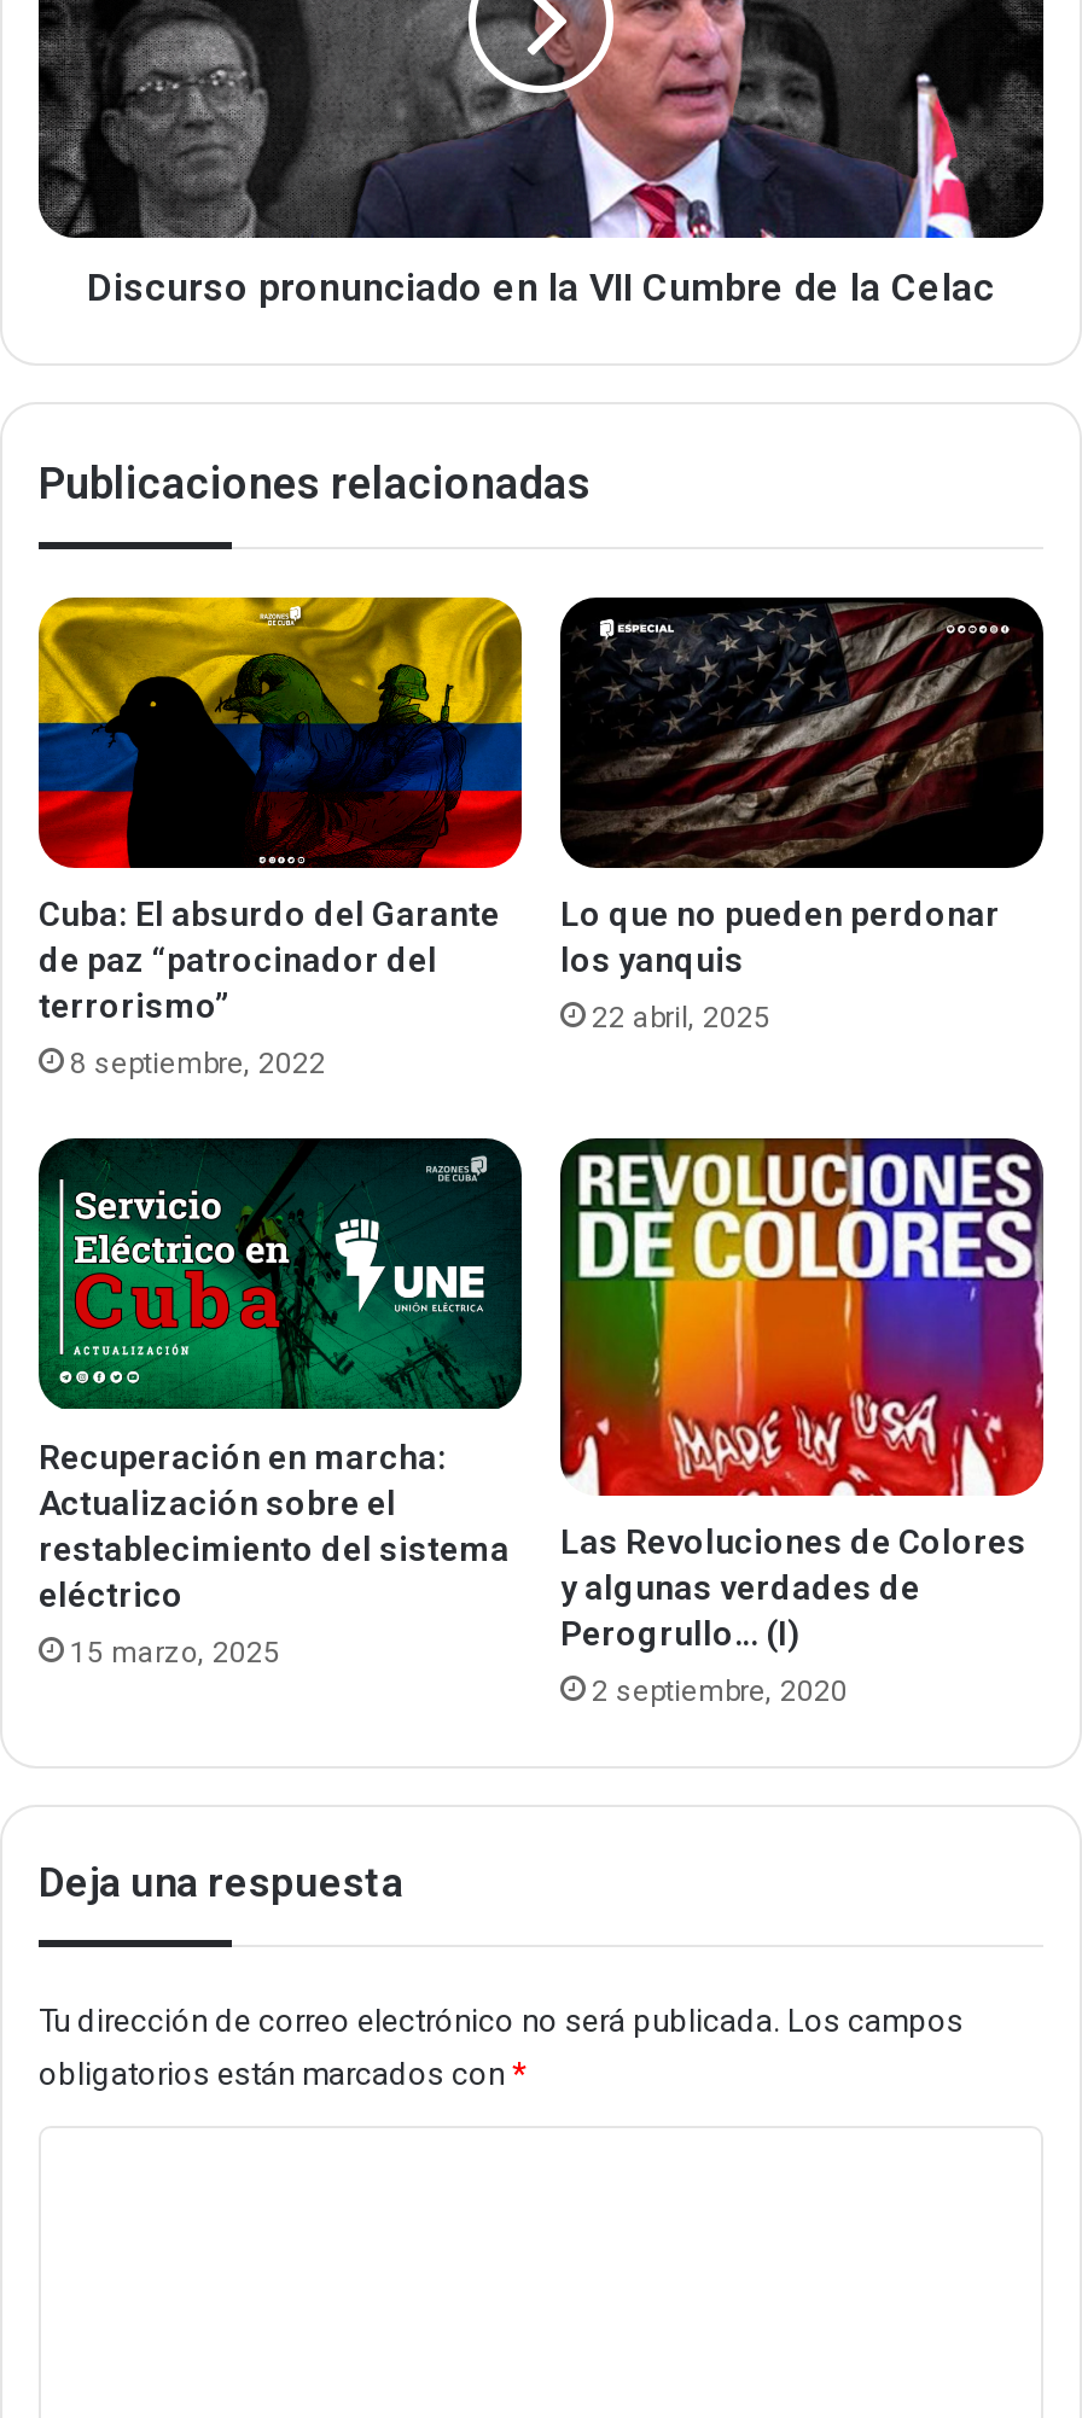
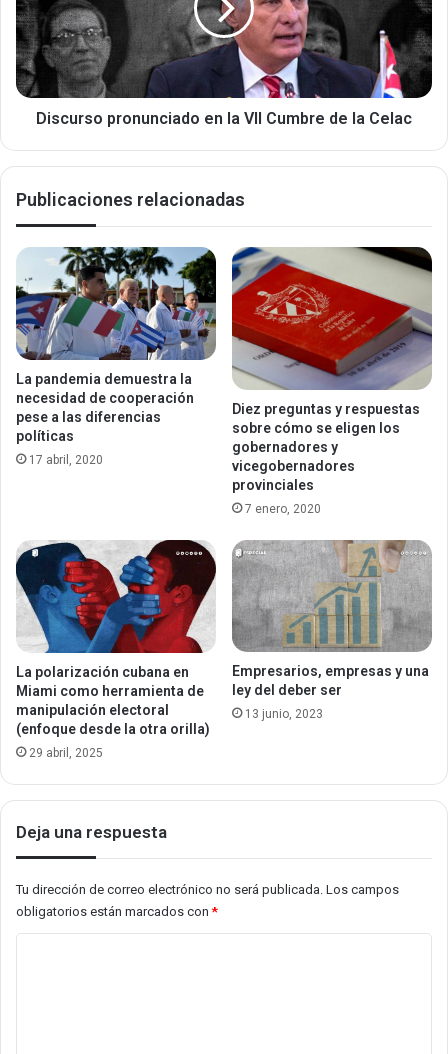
- [image]
- Cuba: El absurdo del Garante
- de paz “patrocinador del
- terrorismo”
+ [image]
+ La pandemia demuestra la
+ necesidad de cooperación
+ pese a las diferencias
+ políticas

- [image]
- Lo que no pueden perdonar
- los yanquis
+ [image]
+ Diez preguntas y respuestas
+ sobre cómo se eligen los
+ gobernadores y
+ vicegobernadores
+ provinciales

- 22 abril, 2025
+ 7 enero, 2020

- 8 septiembre, 2022
+ 17 abril, 2020

- [image]
- Recuperación en marcha:
- Actualización sobre el
- restablecimiento del sistema
- eléctrico
+ [image]
+ La polarización cubana en
+ Miami como herramienta de
+ manipulación electoral
+ (enfoque desde la otra orilla)

- [image]
+ [image]

- Las Revoluciones de Colores
- y algunas verdades de
- Perogrullo… (I)
+ Empresarios, empresas y una
+ ley del deber ser

- 15 marzo, 2025
+ 29 abril, 2025

- 2 septiembre, 2020
+ 13 junio, 2023
